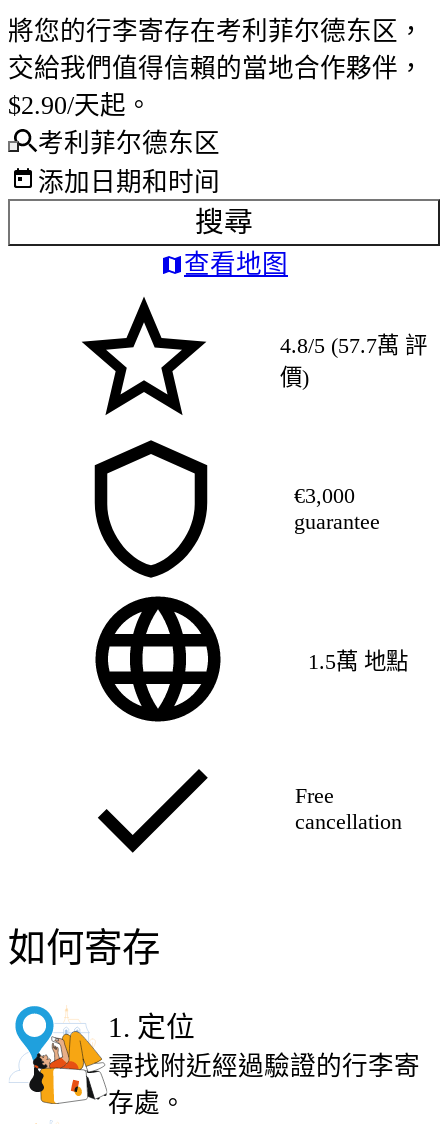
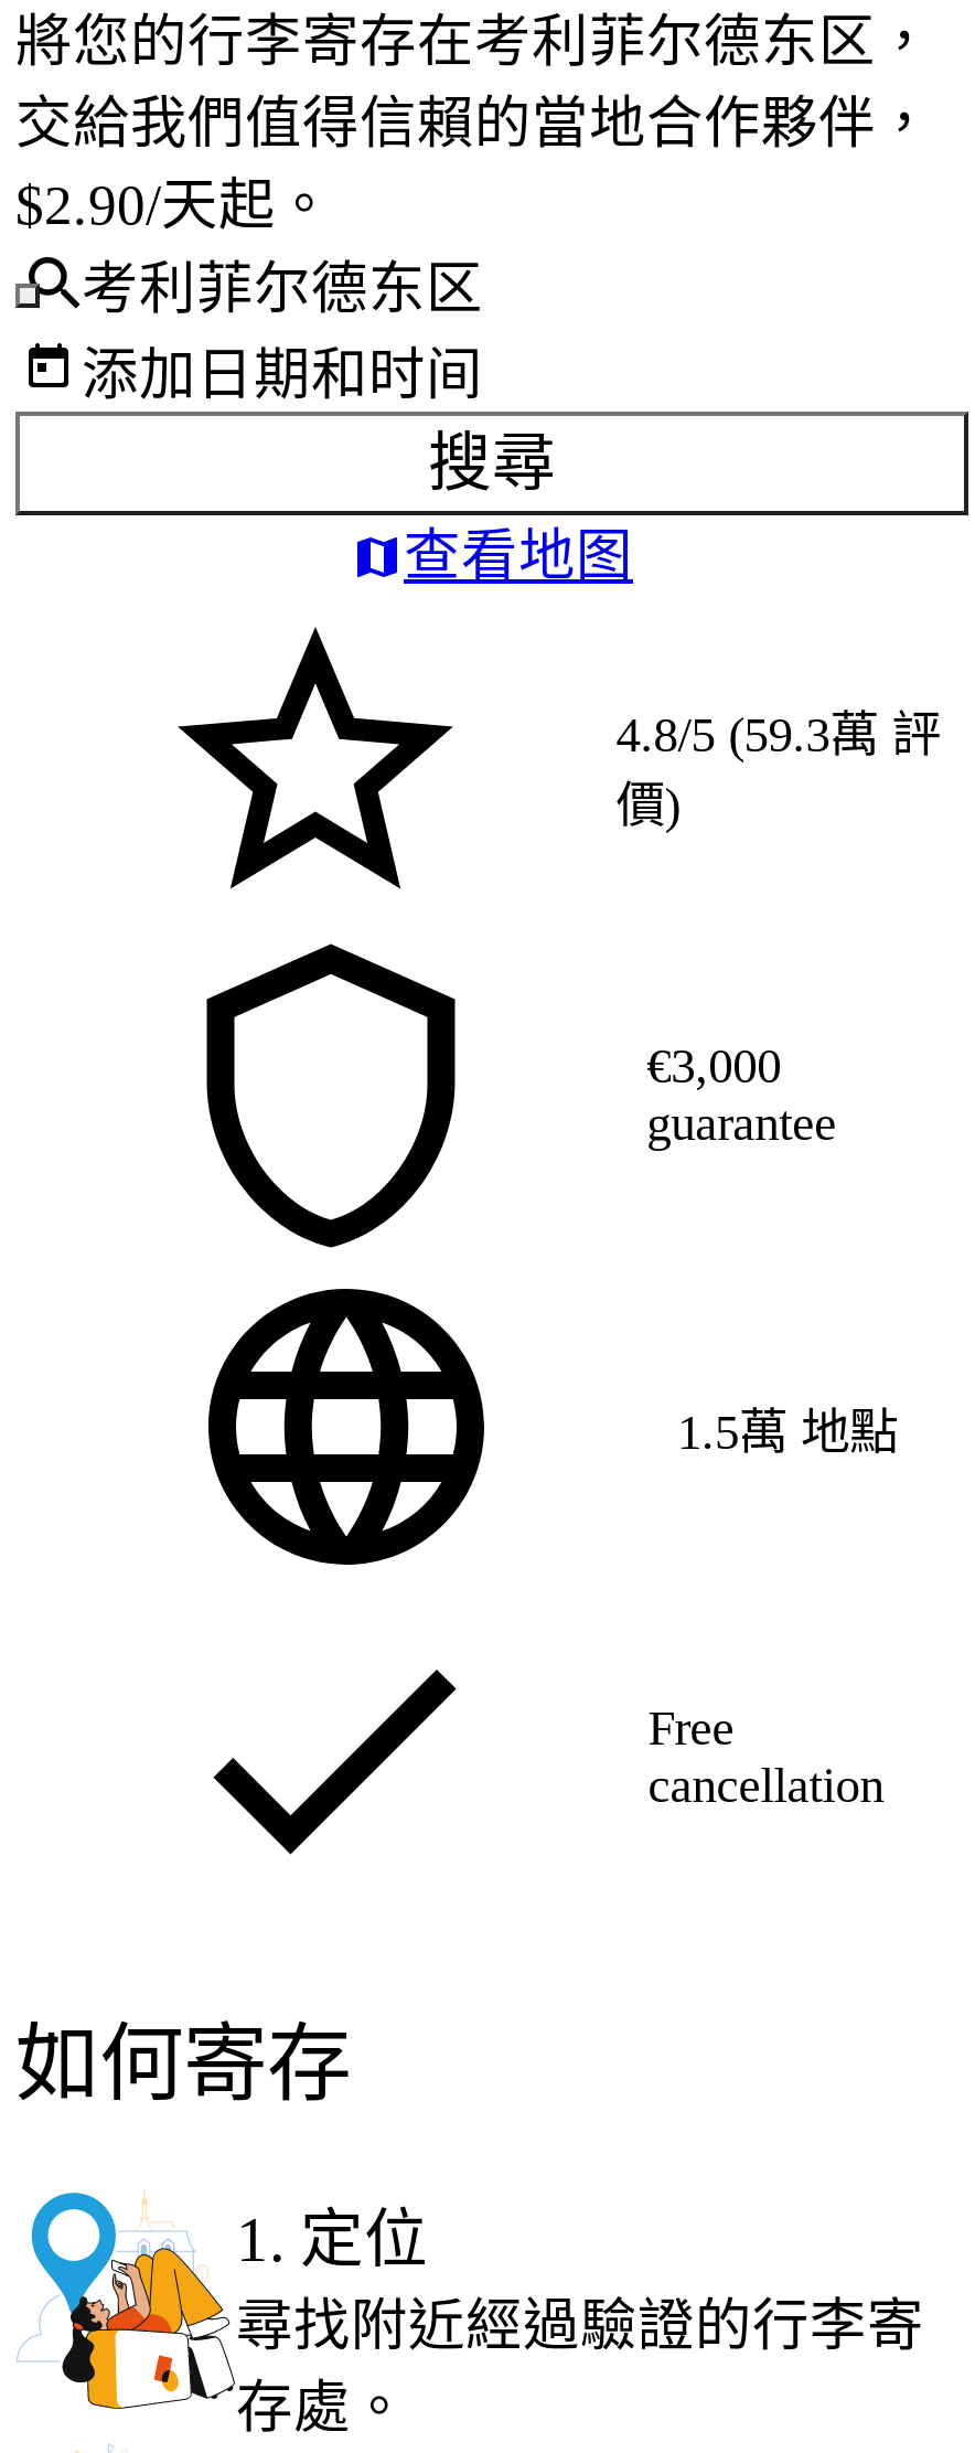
- 4.8/5 (57.7萬 評
+ 4.8/5 (59.3萬 評
